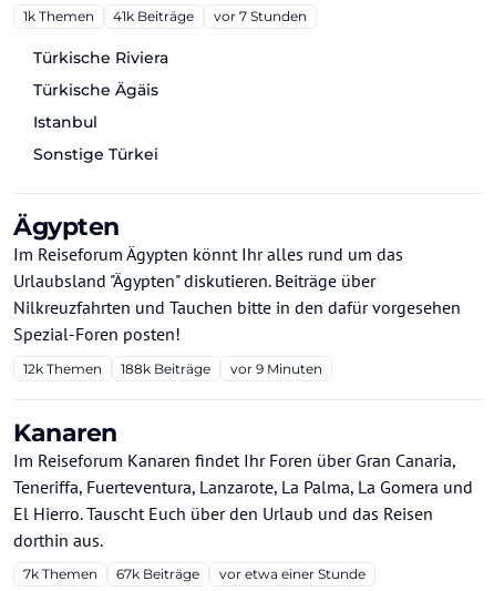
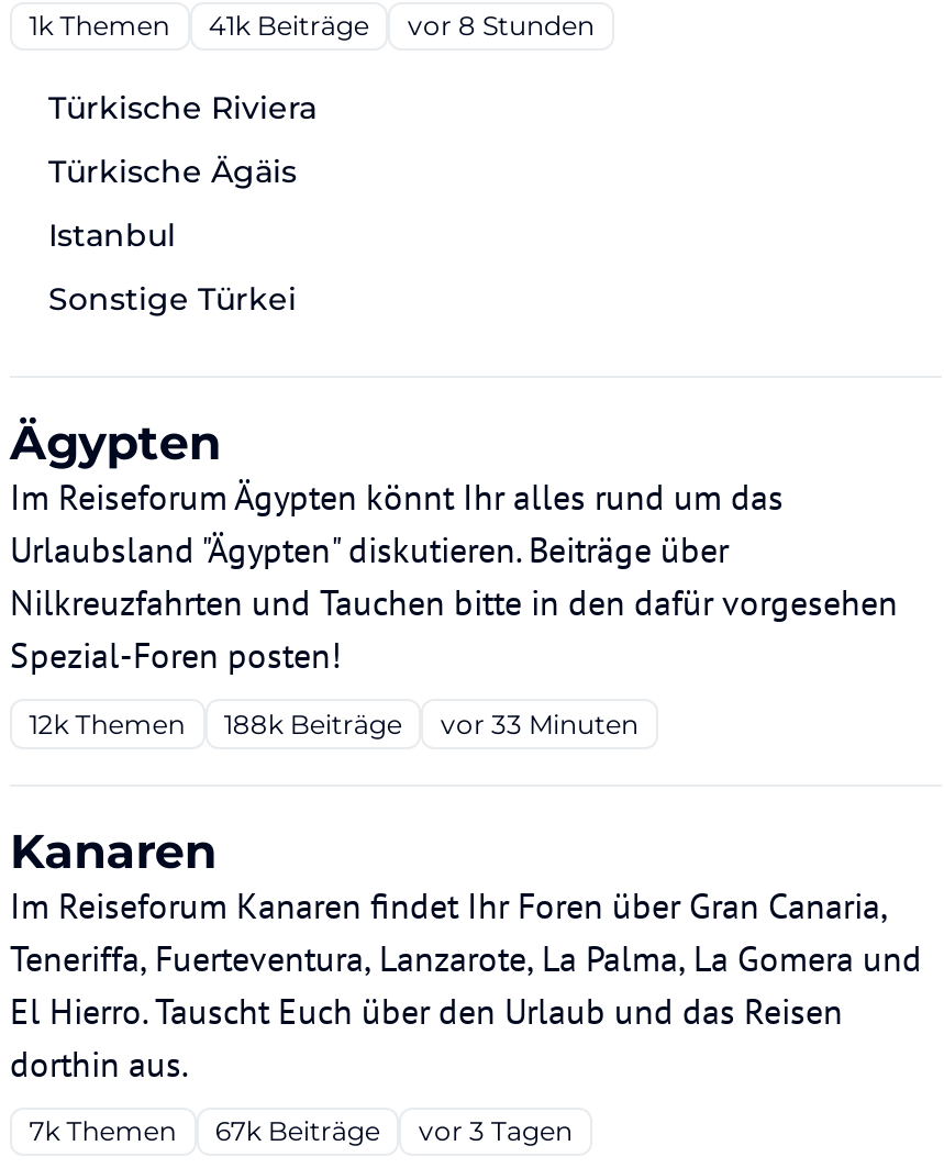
- 1k Themen 41k Beiträge vor 7 Stunden
+ 1k Themen 41k Beiträge vor 8 Stunden

- 12k Themen 188k Beiträge vor 9 Minuten
+ 12k Themen 188k Beiträge vor 33 Minuten

- vor etwa einer Stunde
+ vor 3 Tagen
